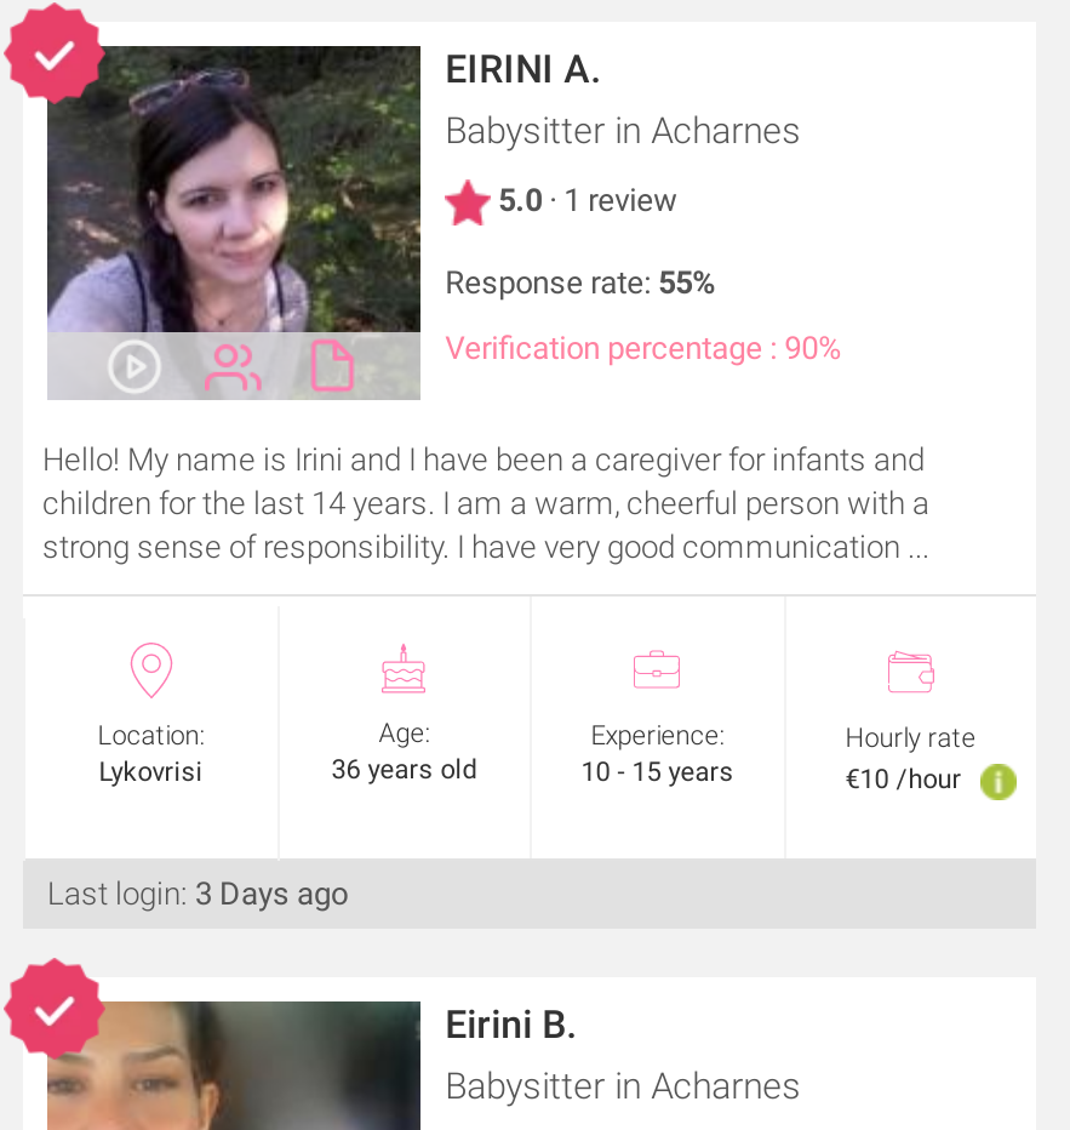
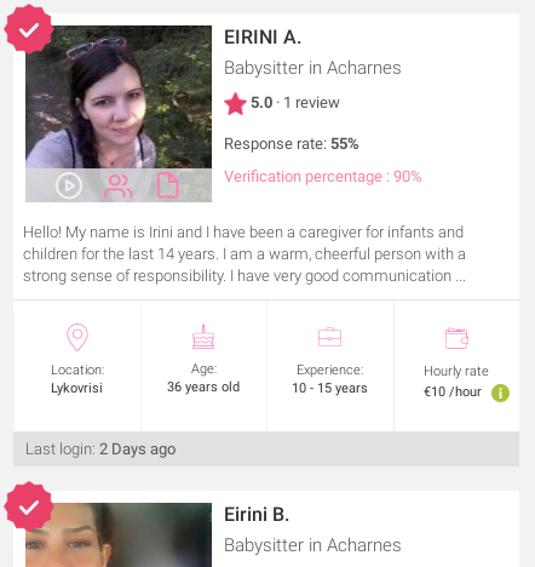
- Last login: 3 Days ago
+ Last login: 2 Days ago
